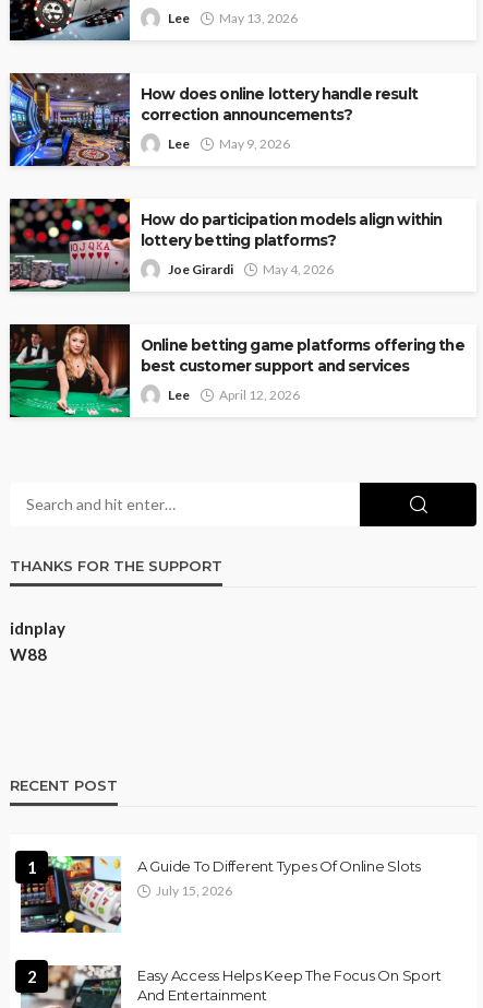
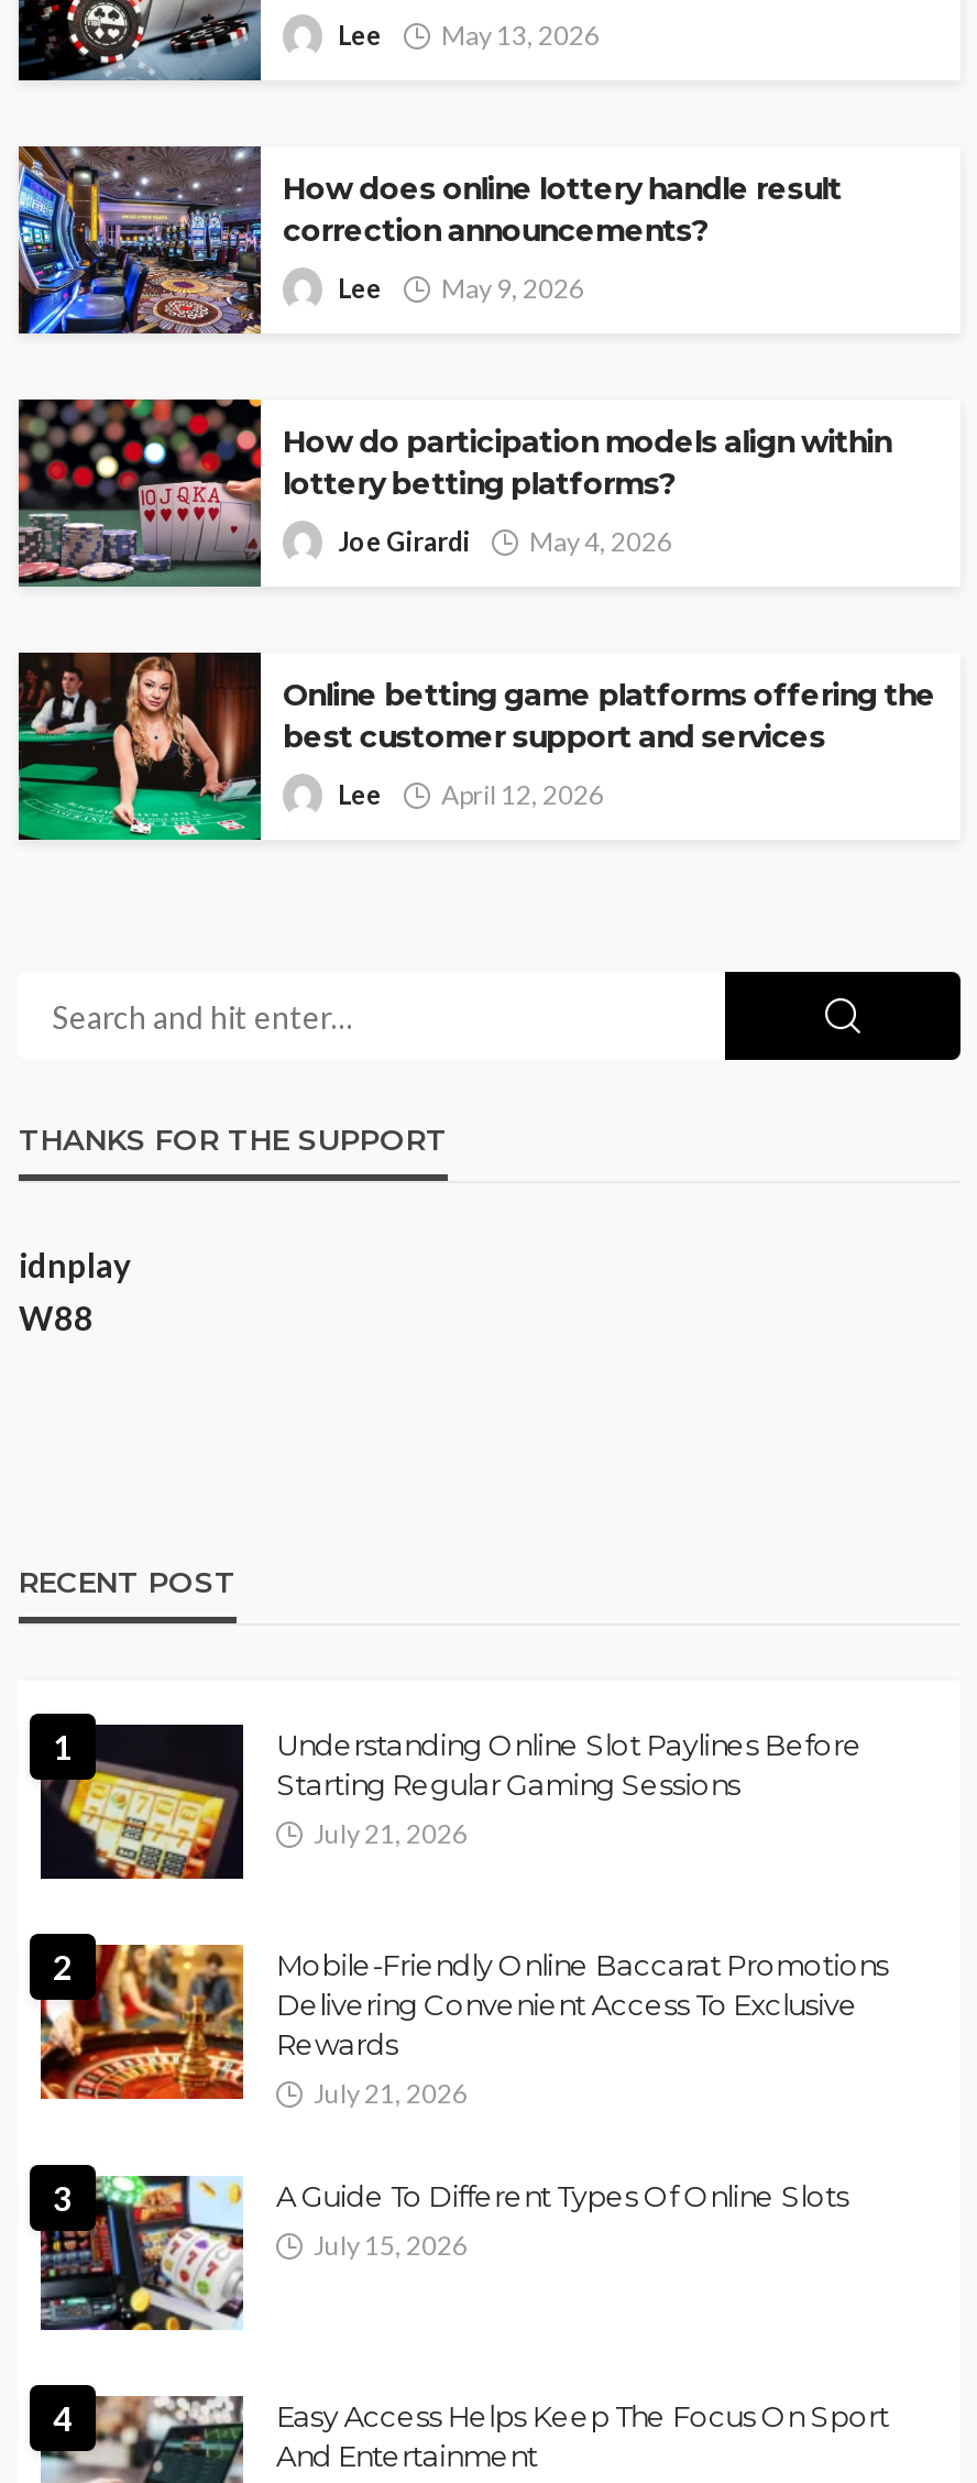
+ [image]
+ Understanding Online Slot Paylines Before
+ Starting Regular Gaming Sessions
+ July 21, 2026
+ 2
+ Mobile-Friendly Online Baccarat Promotions
+ Delivering Convenient Access To Exclusive
+ Rewards
+ July 21, 2026
+ 3

+ [image]

- 2
+ 4
